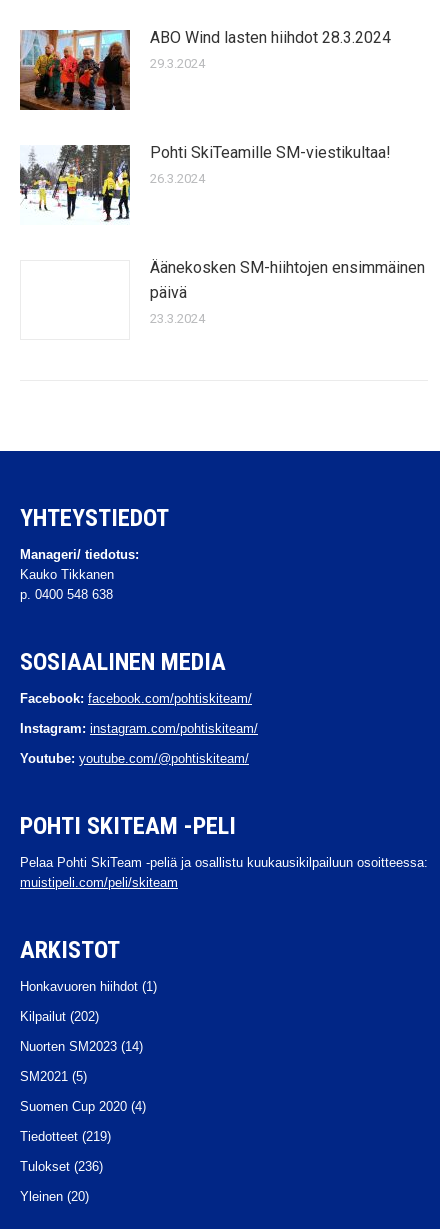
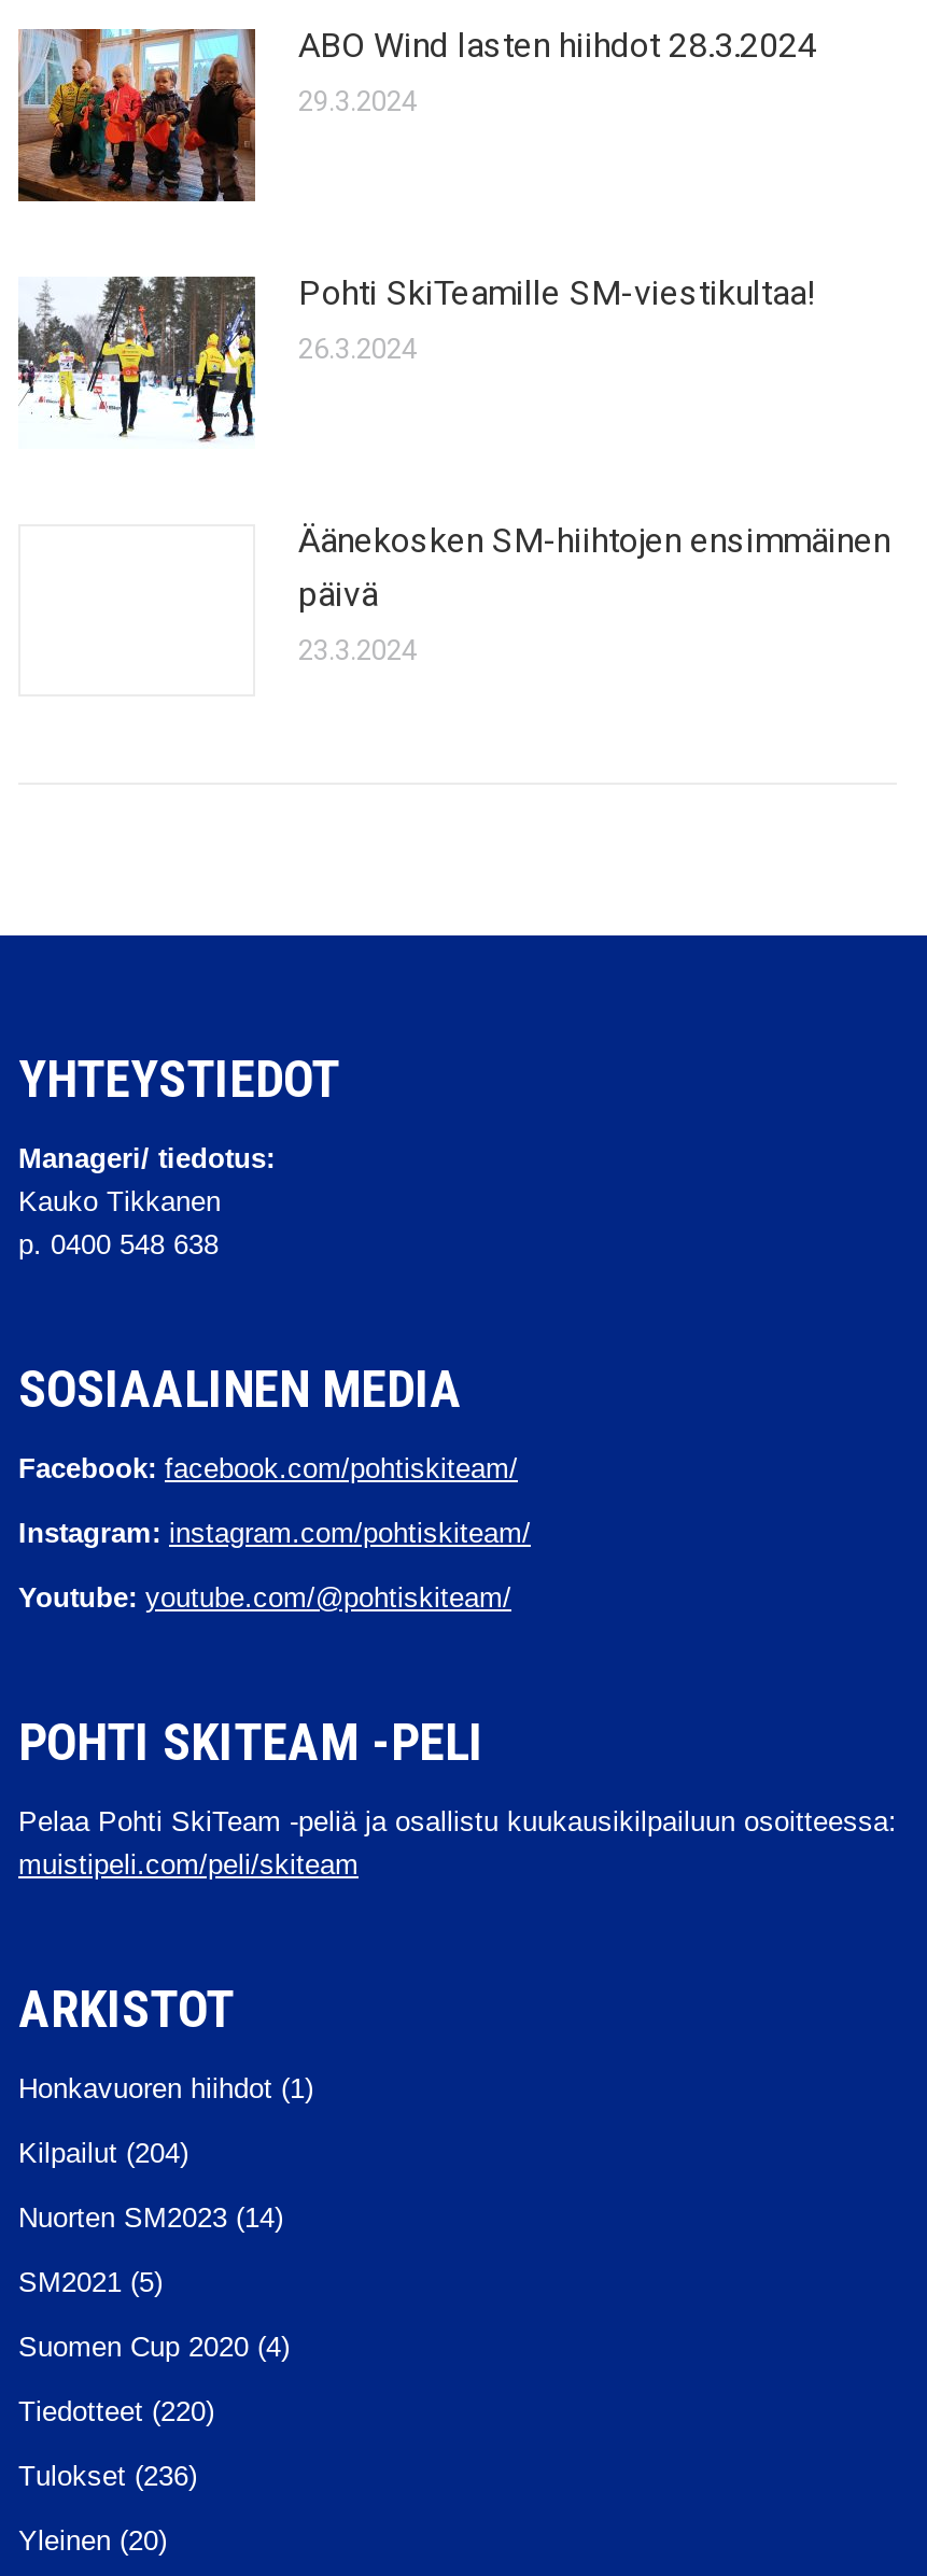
- Kilpailut (202)
+ Kilpailut (204)

- Tiedotteet (219)
+ Tiedotteet (220)
